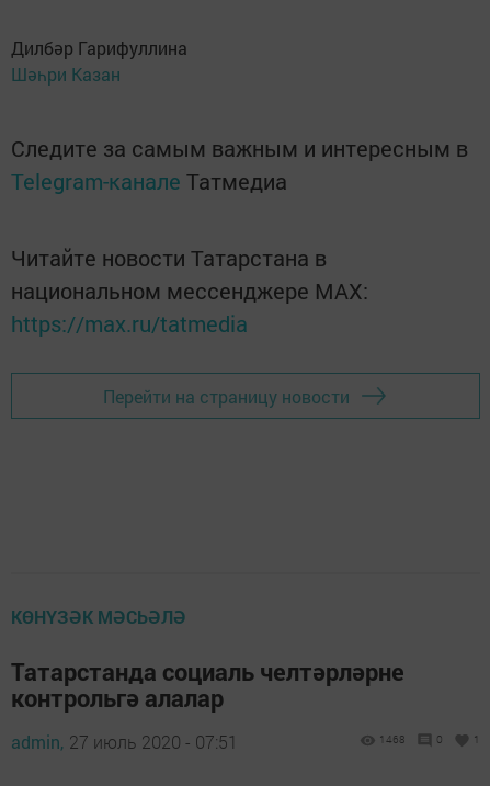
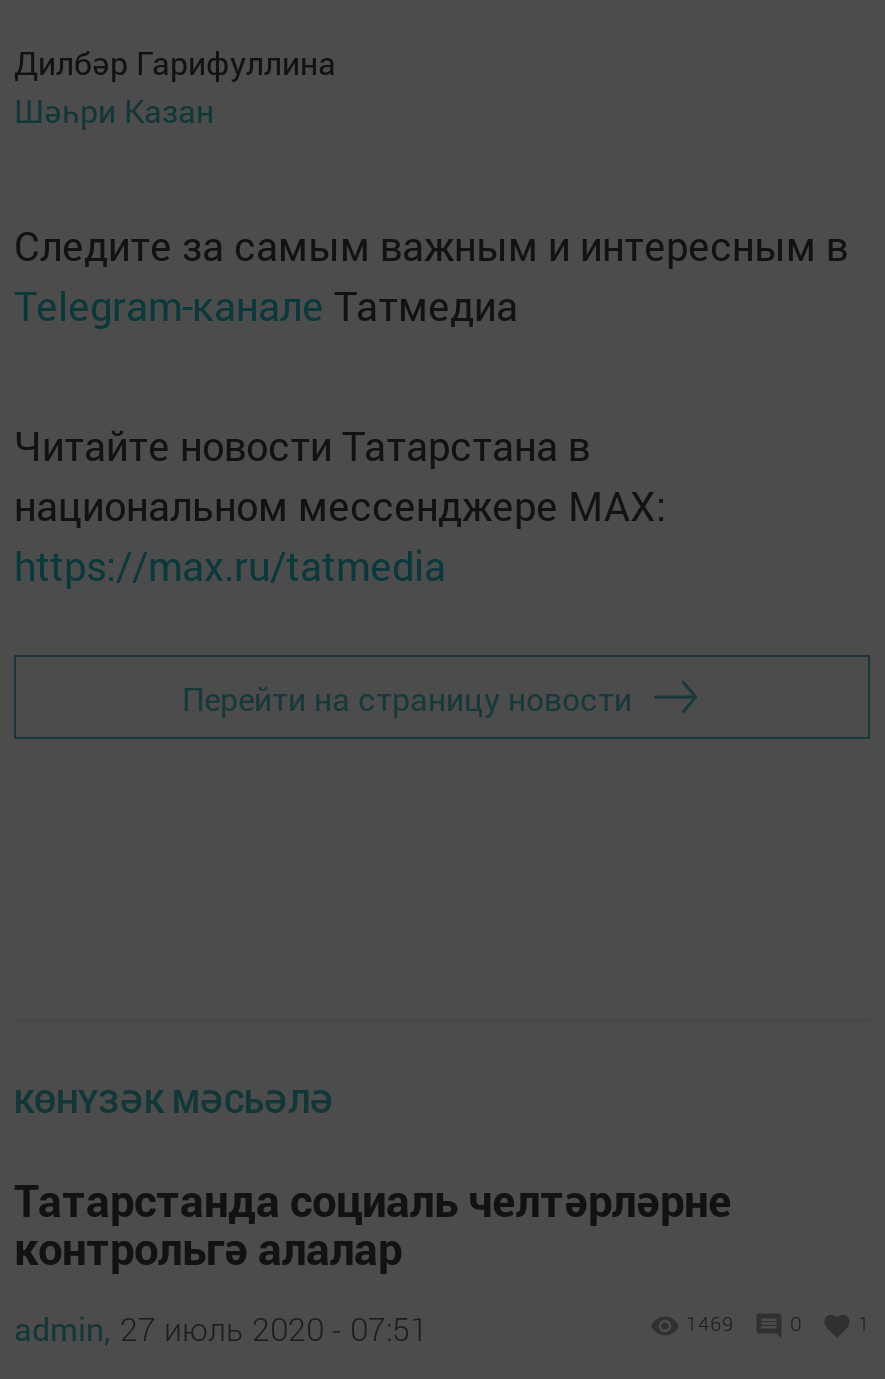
- 1468
+ 1469
